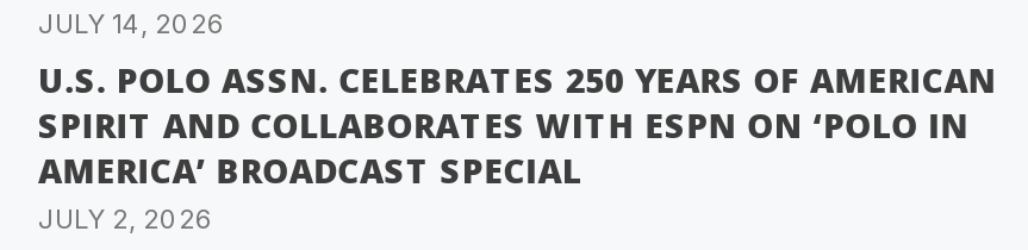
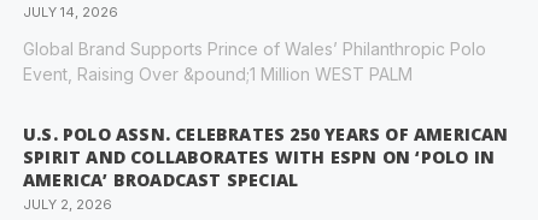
+ Global Brand Supports Prince of Wales’ Philanthropic Polo
+ Event, Raising Over &pound;1 Million WEST PALM
